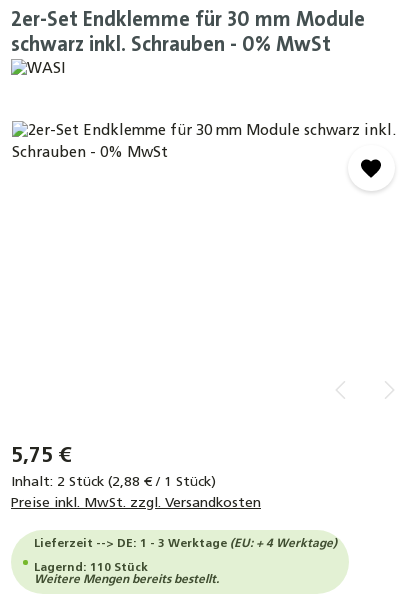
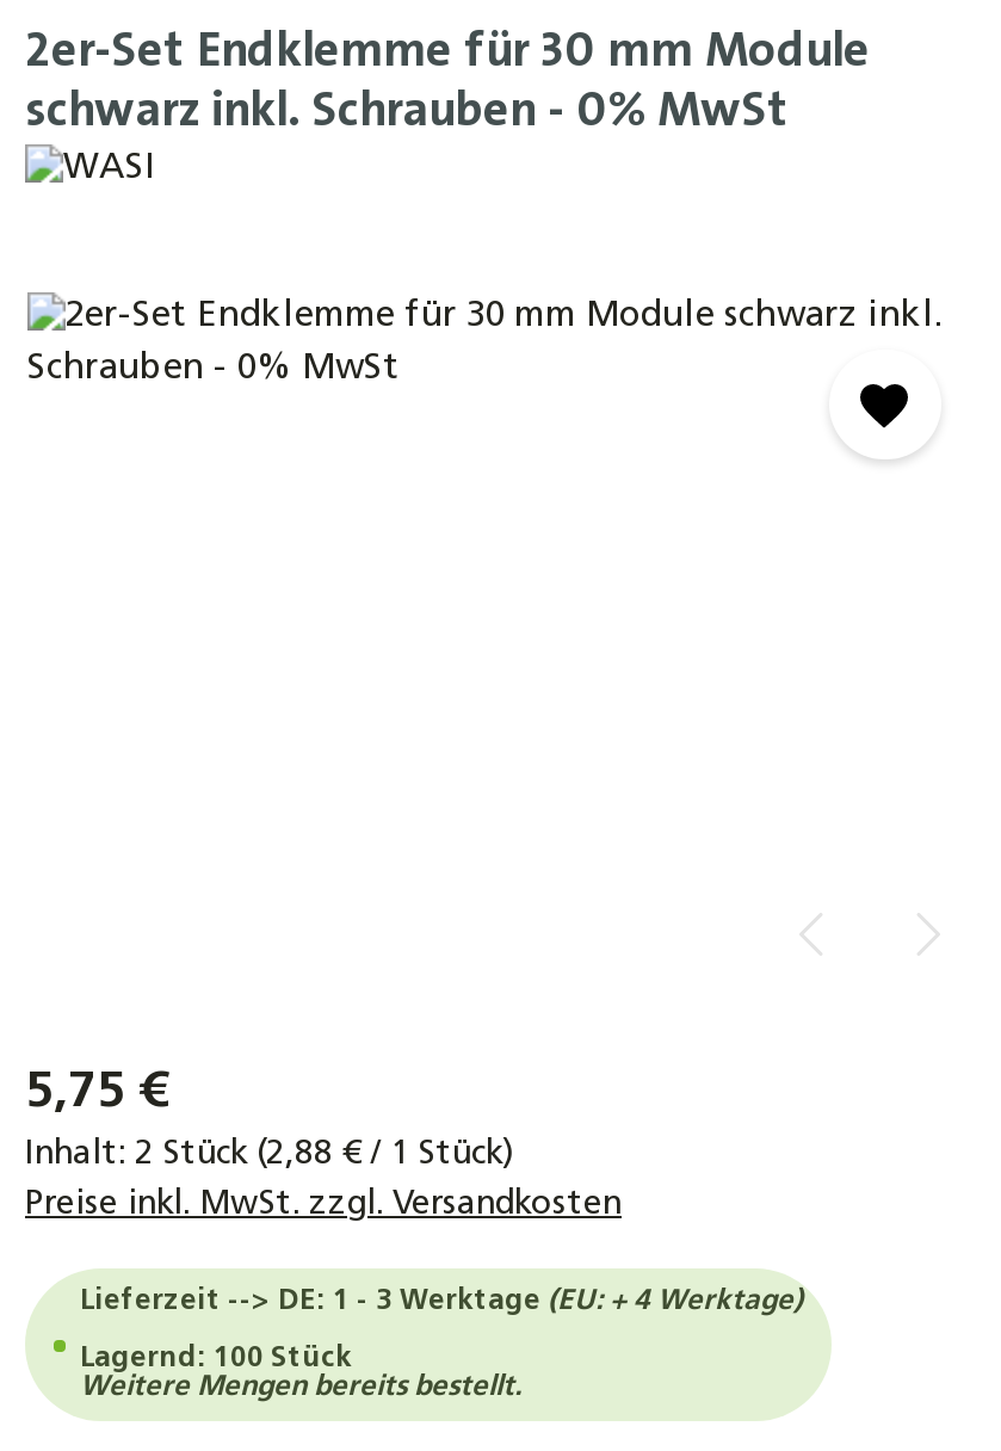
- Lagernd: 110 Stück
+ Lagernd: 100 Stück
